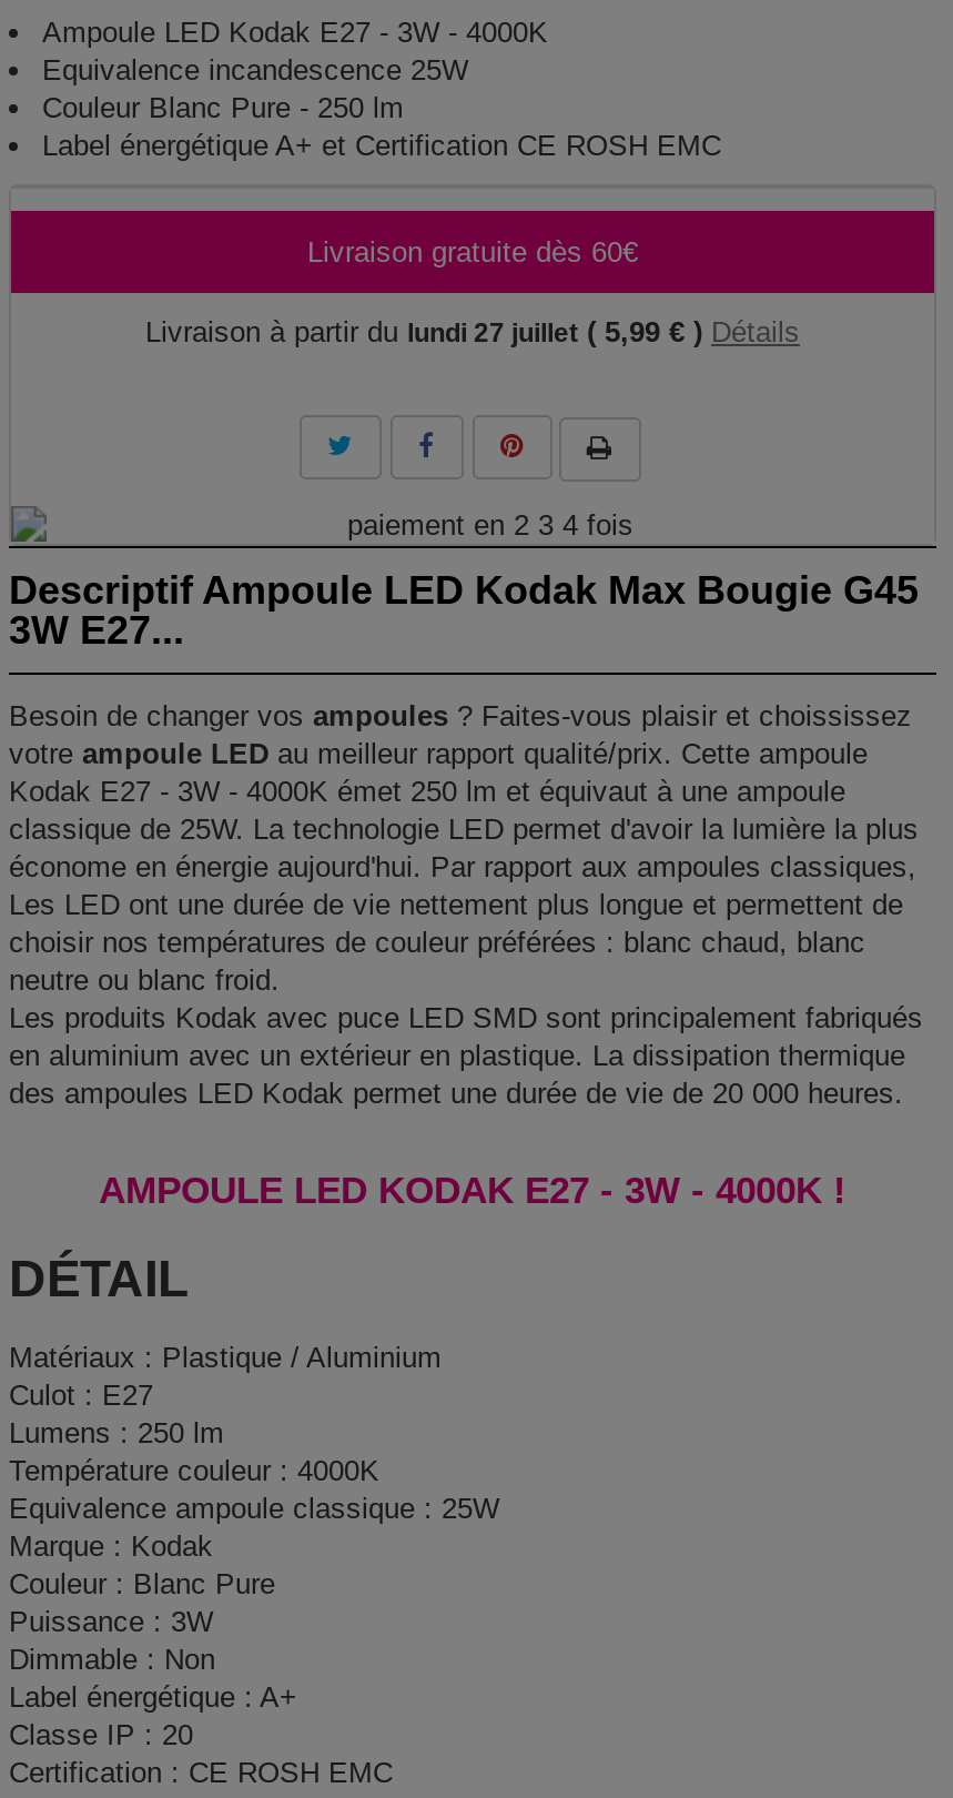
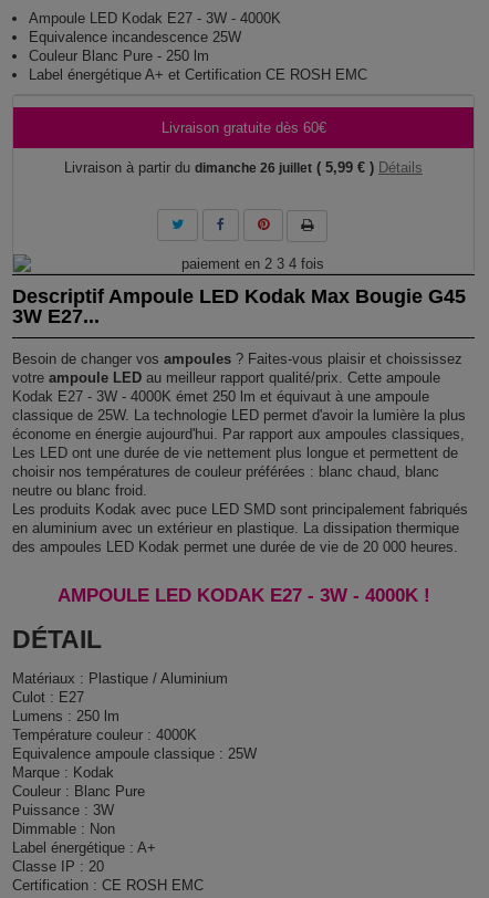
- Livraison à partir du lundi 27 juillet ( 5,99 € ) Détails
+ Livraison à partir du dimanche 26 juillet ( 5,99 € ) Détails
